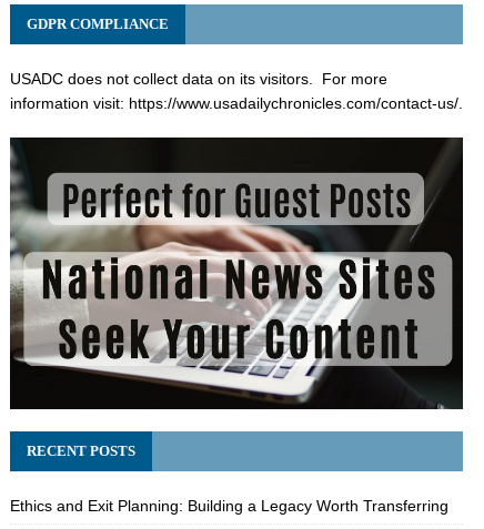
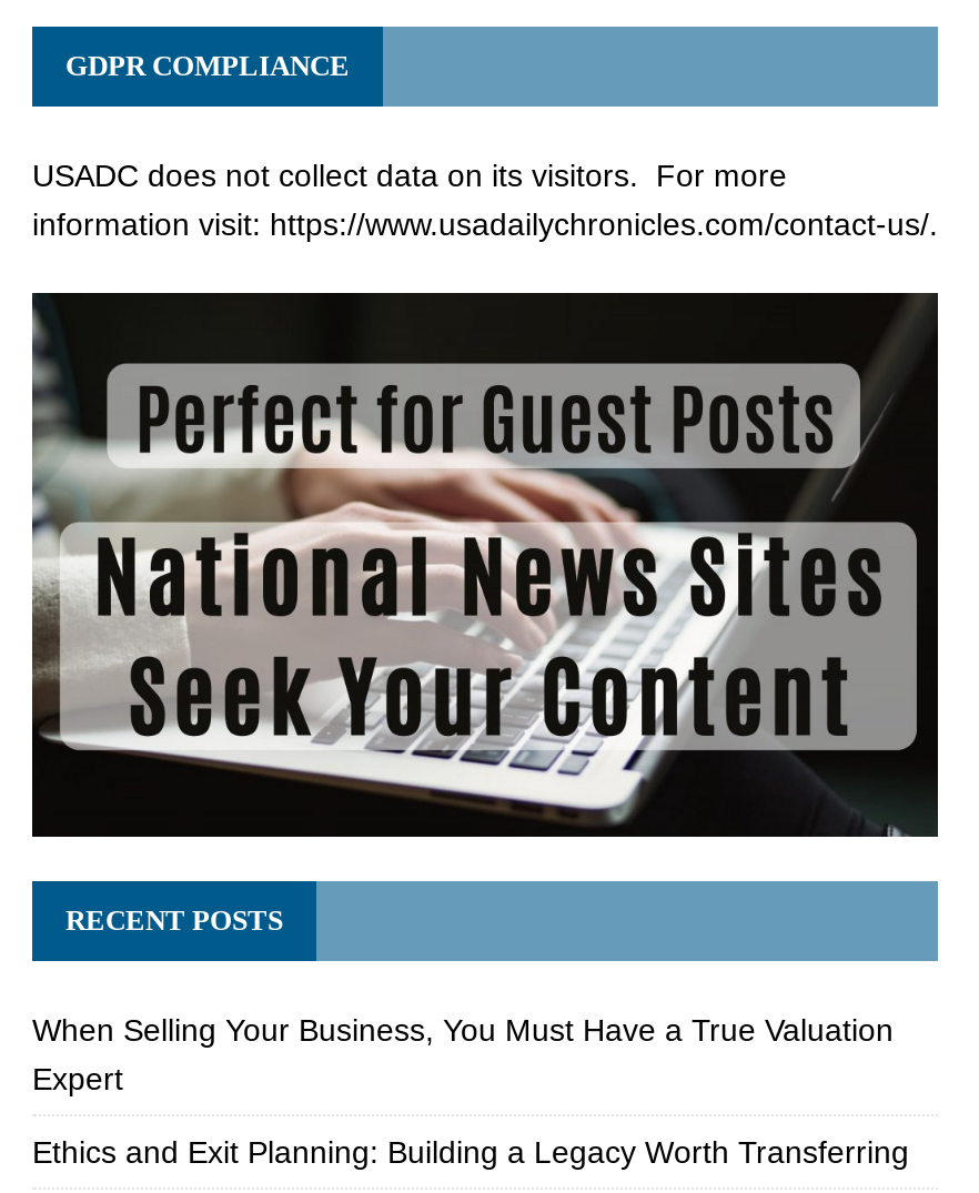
+ When Selling Your Business, You Must Have a True Valuation
+ Expert
